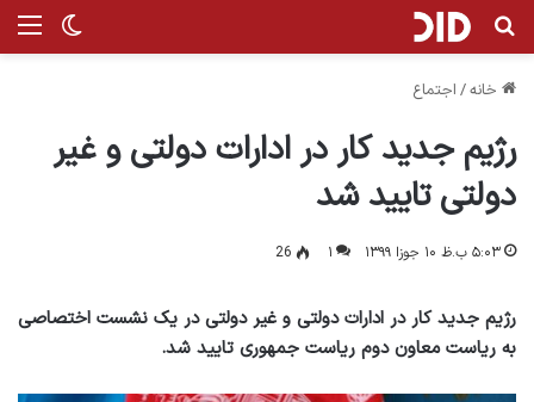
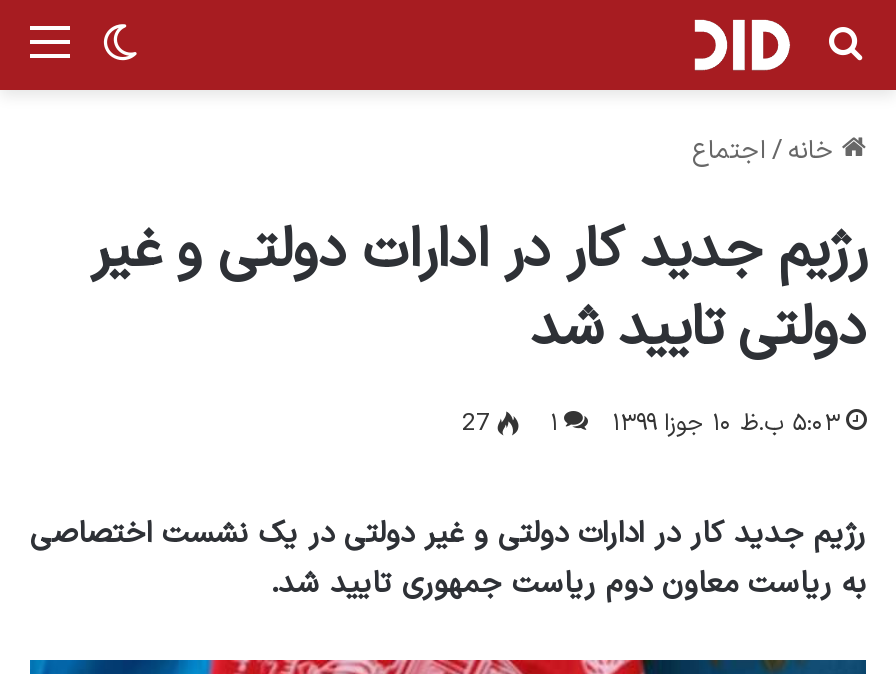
- 26
+ 27
